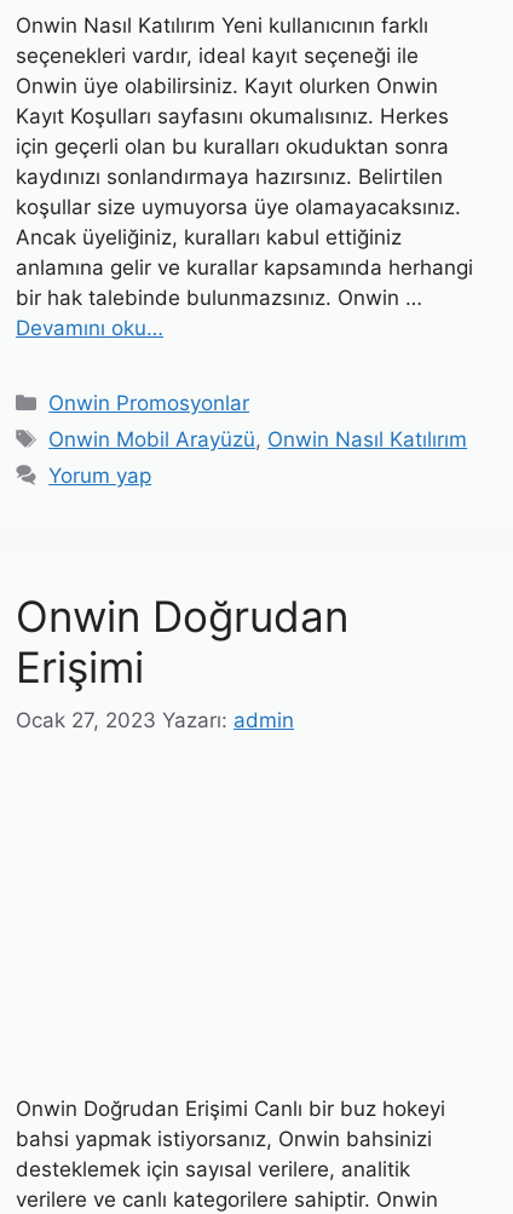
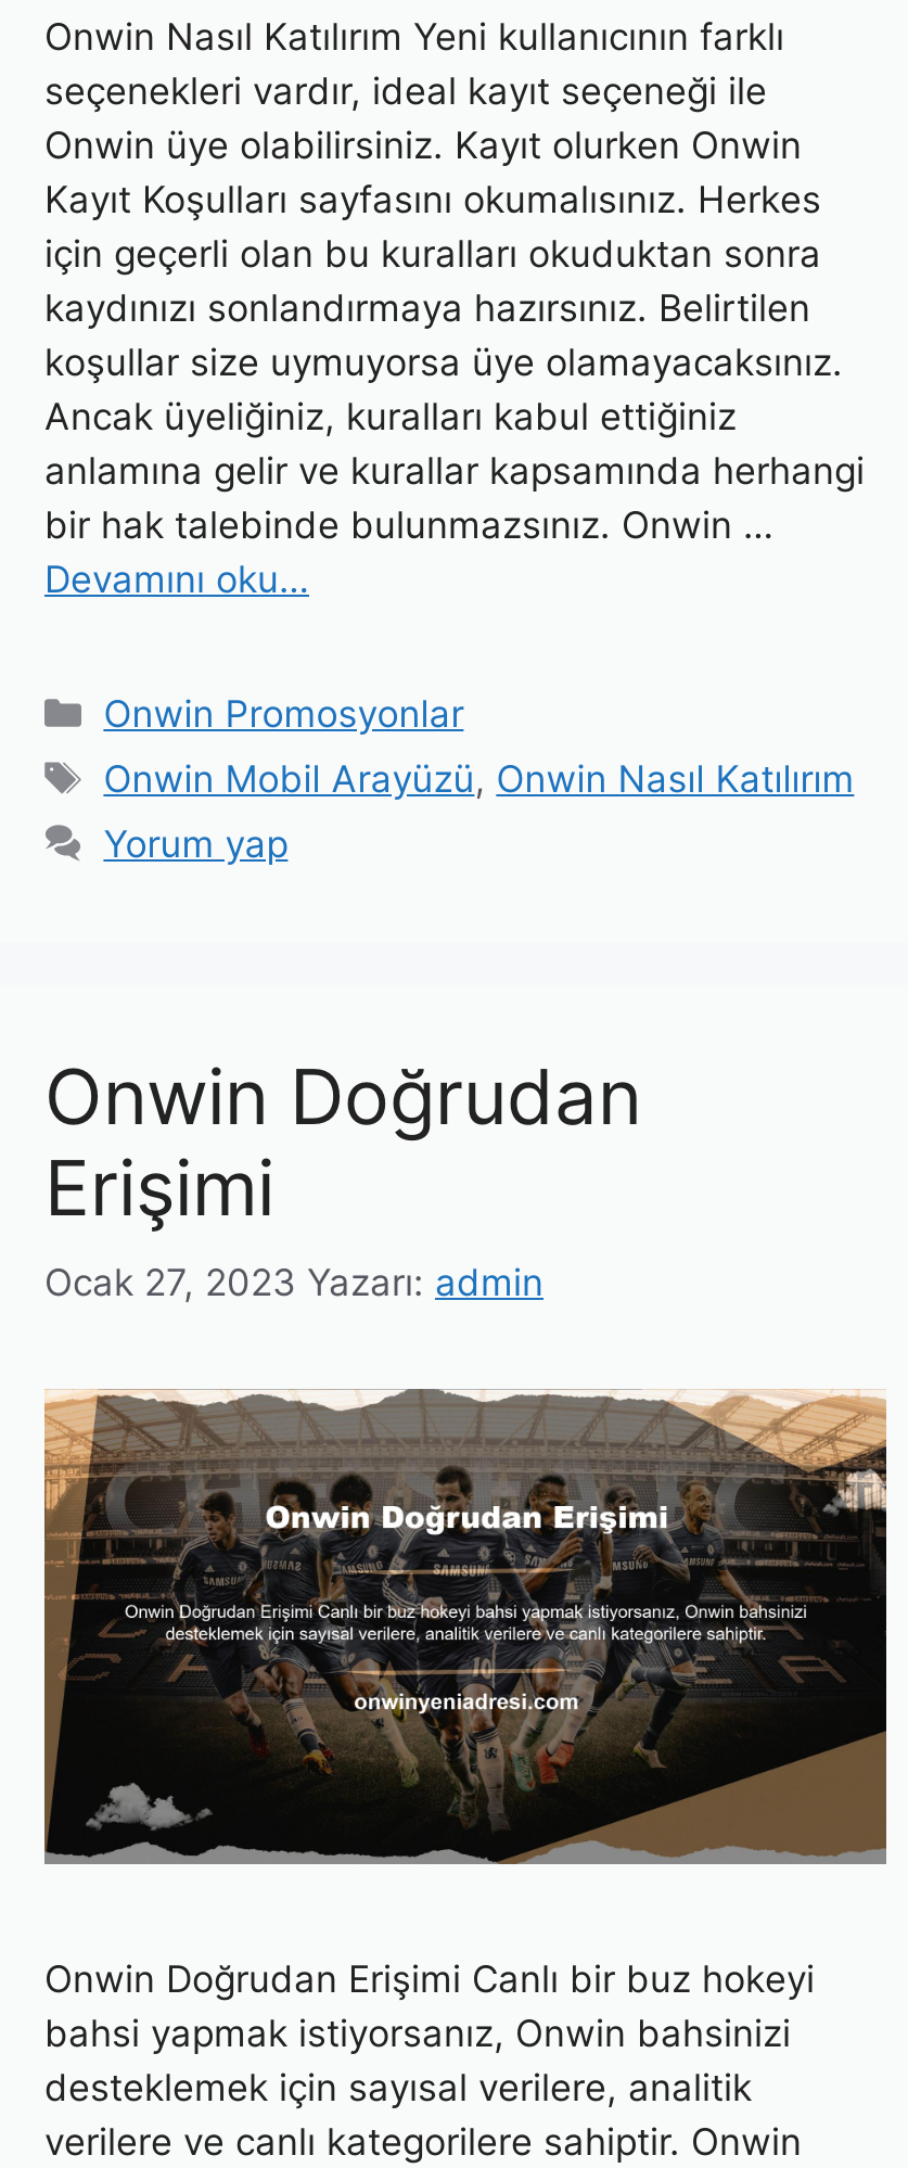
+ [image]
